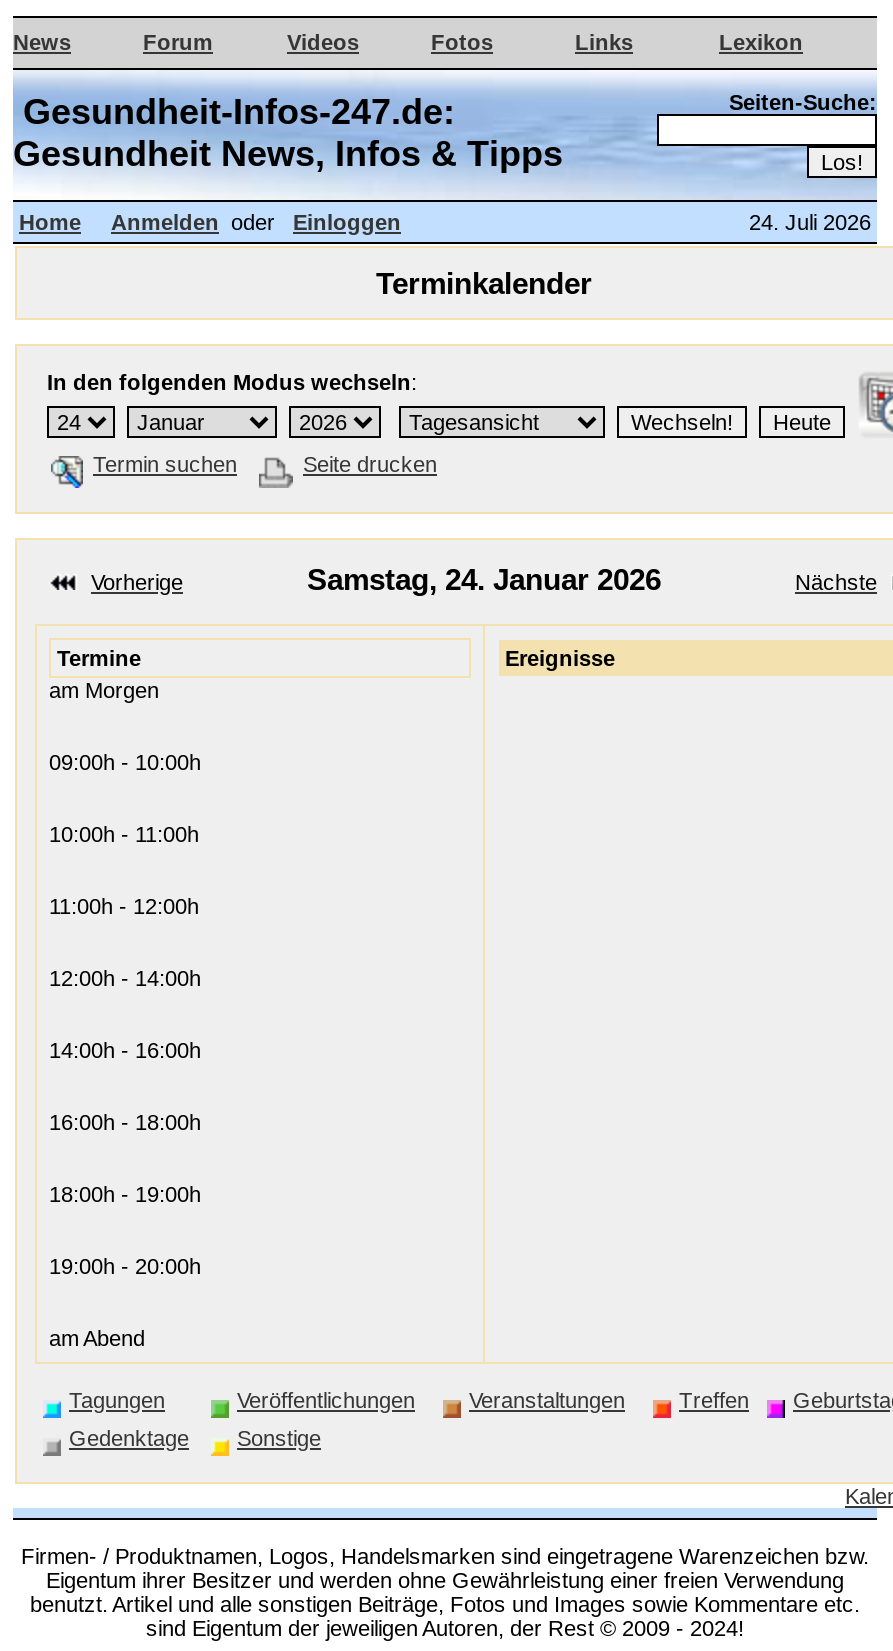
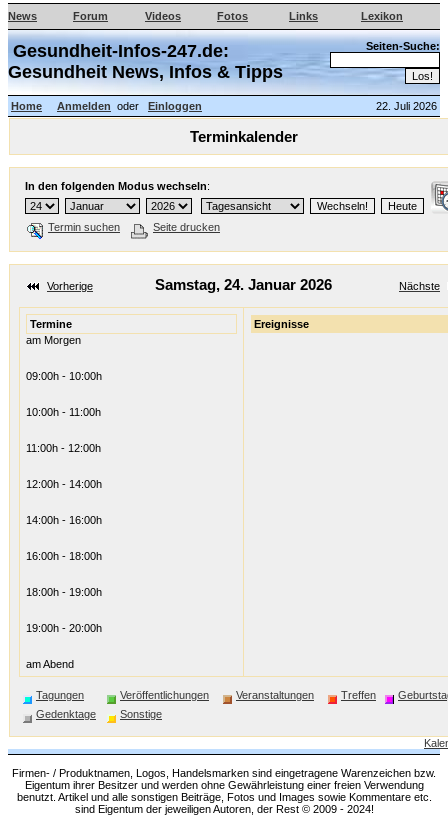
- 24. Juli 2026
+ 22. Juli 2026
